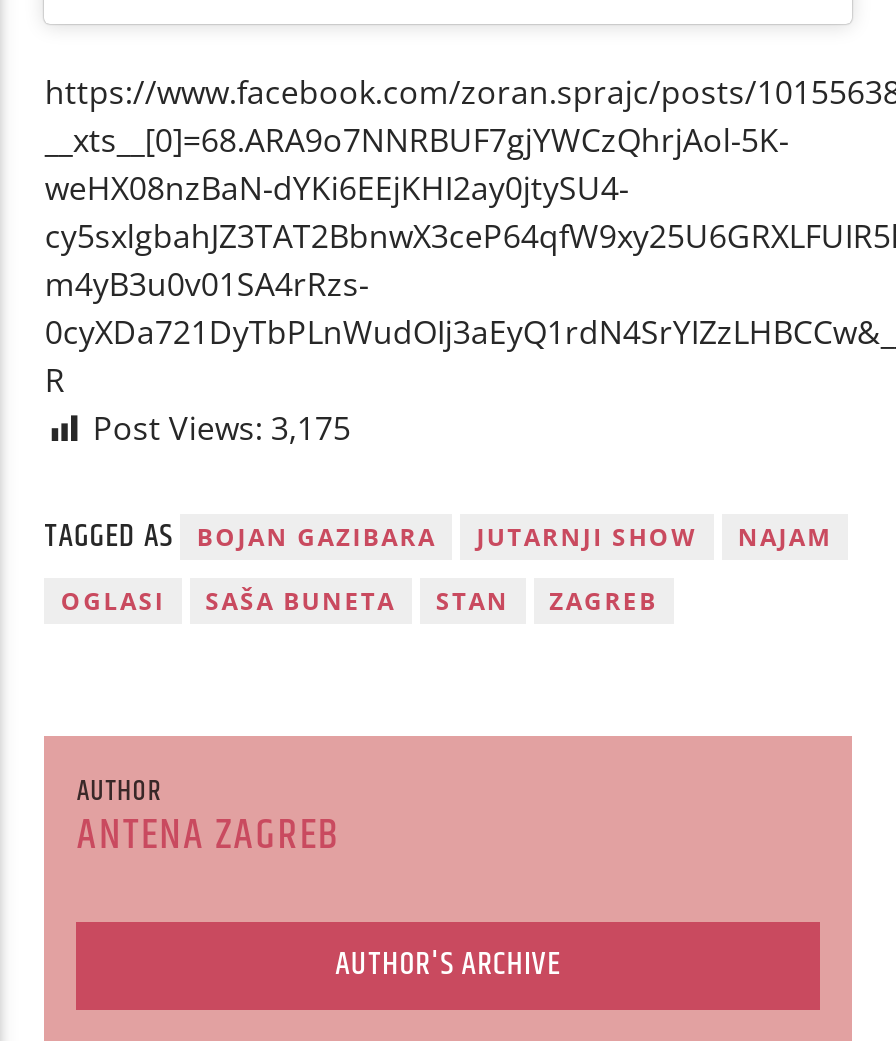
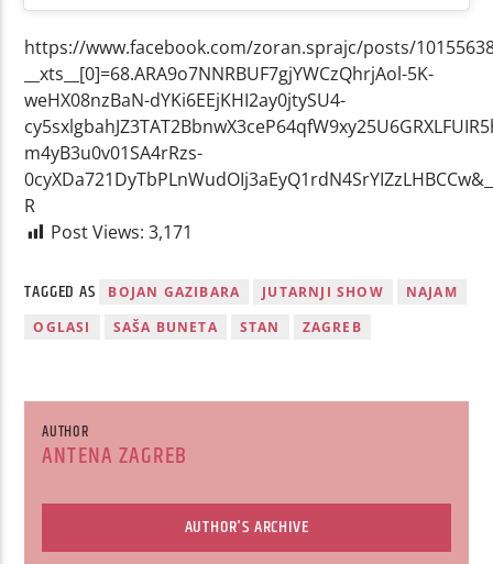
- Post Views: 3,175
+ Post Views: 3,171
